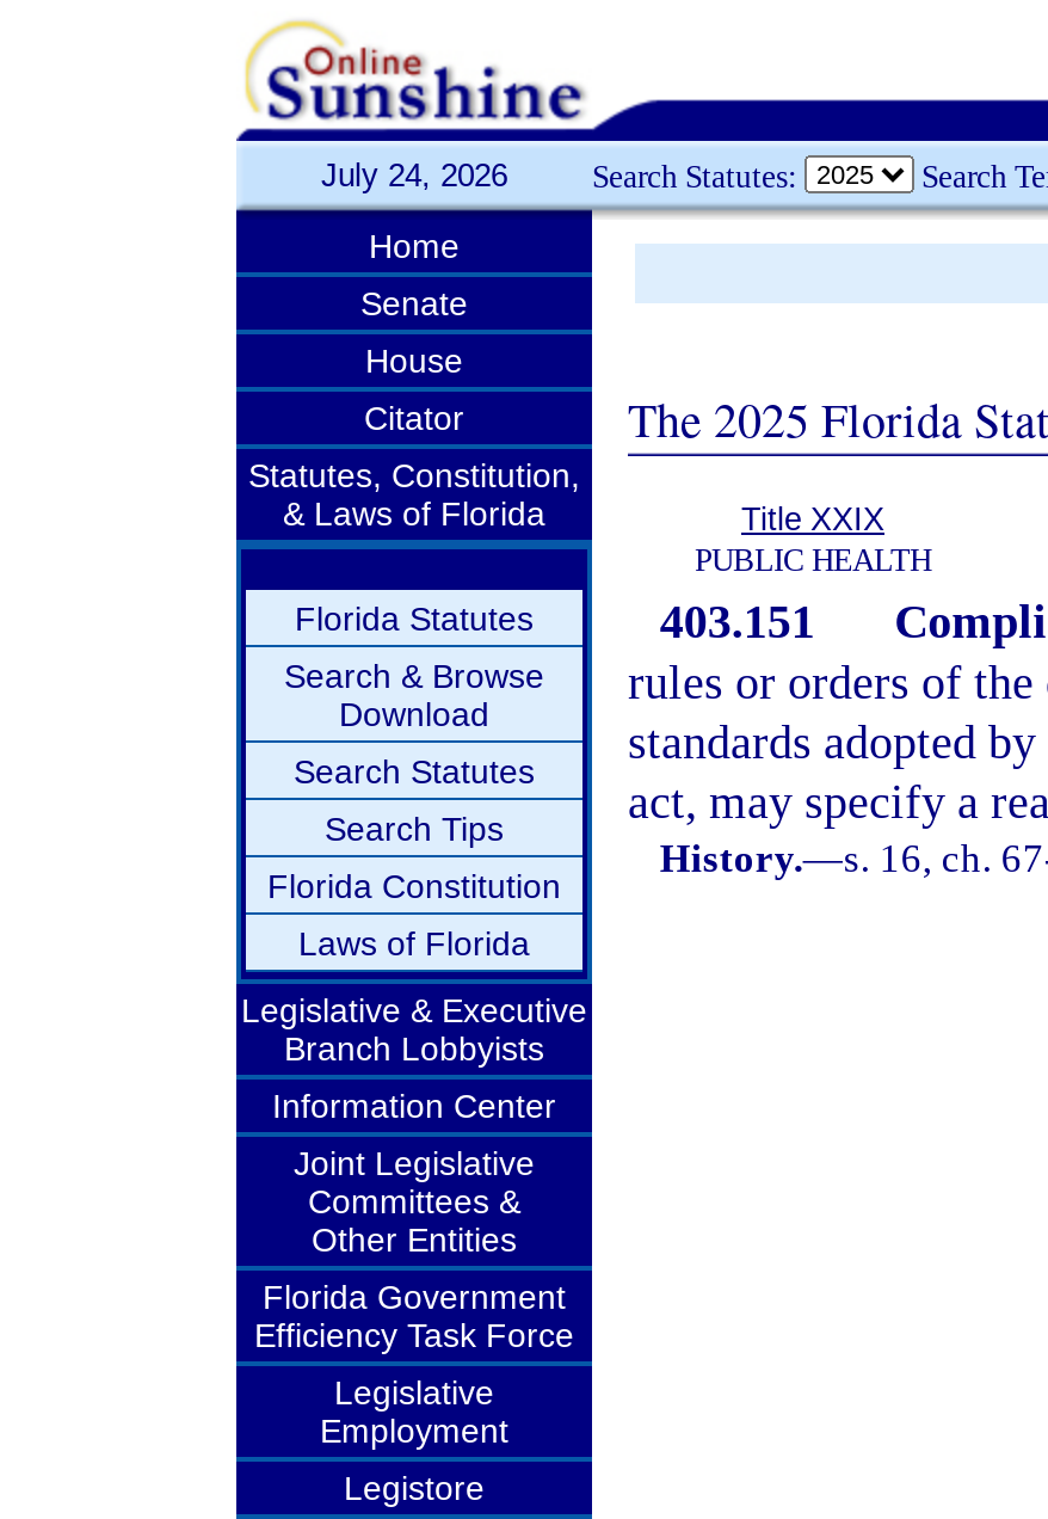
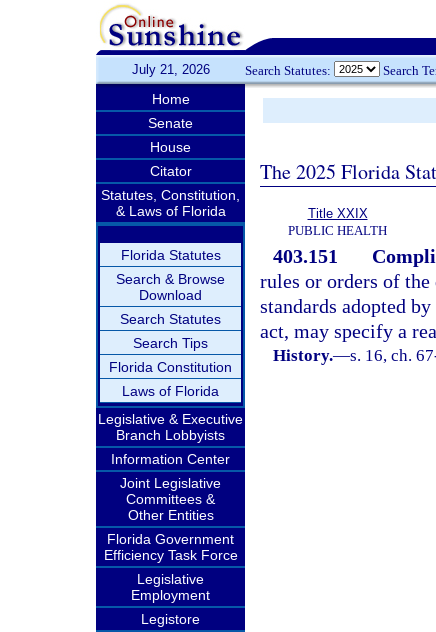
- July 24, 2026
+ July 21, 2026
